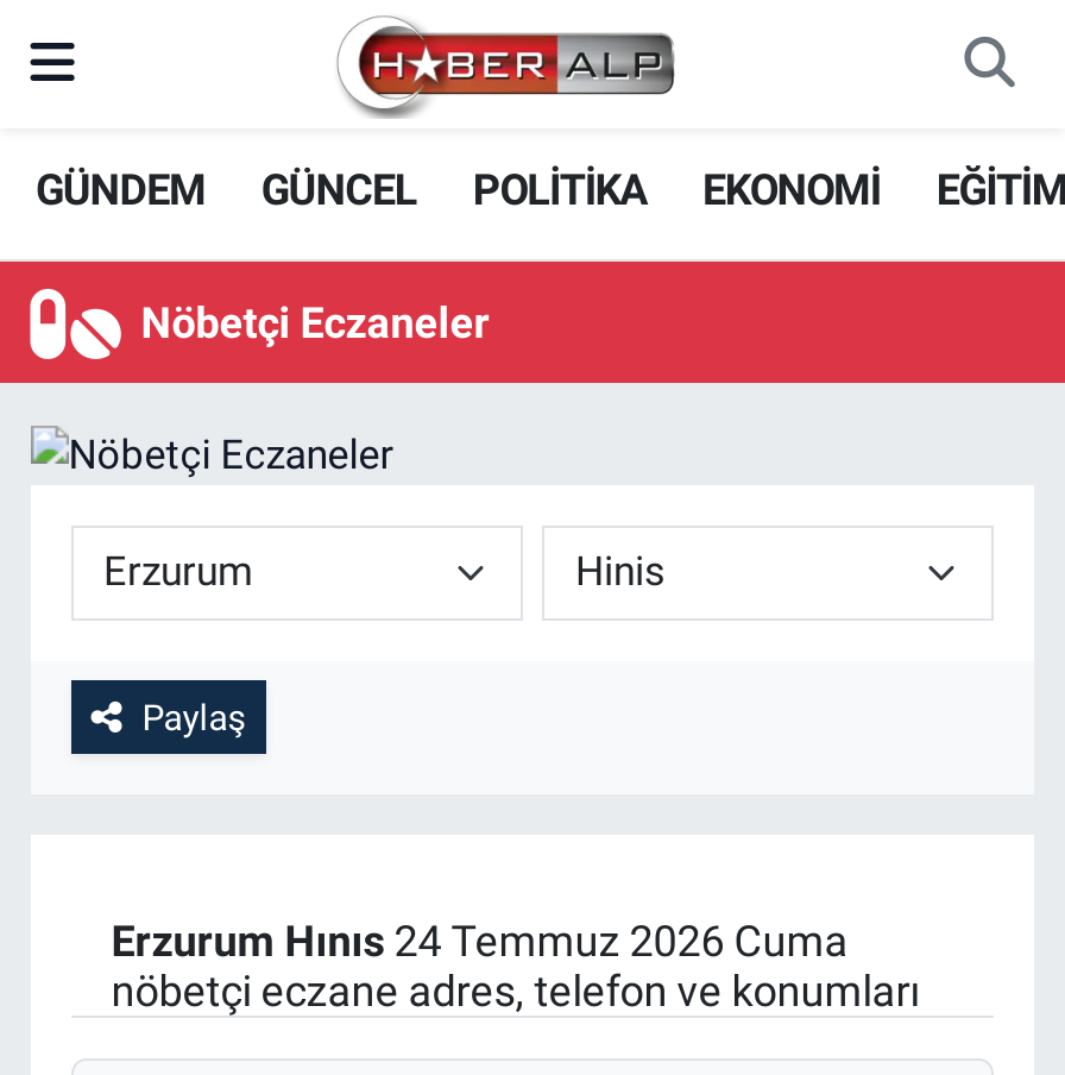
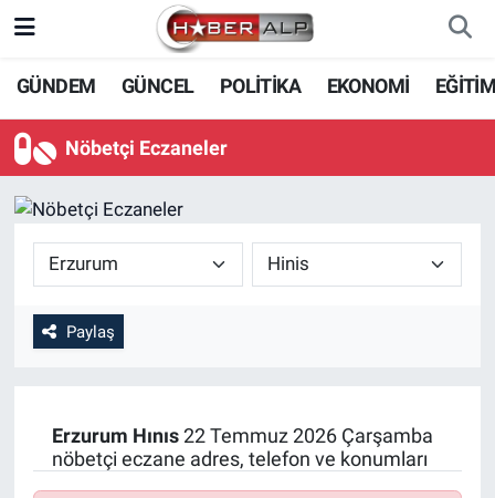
- Erzurum Hınıs 24 Temmuz 2026 Cuma
+ Erzurum Hınıs 22 Temmuz 2026 Çarşamba
